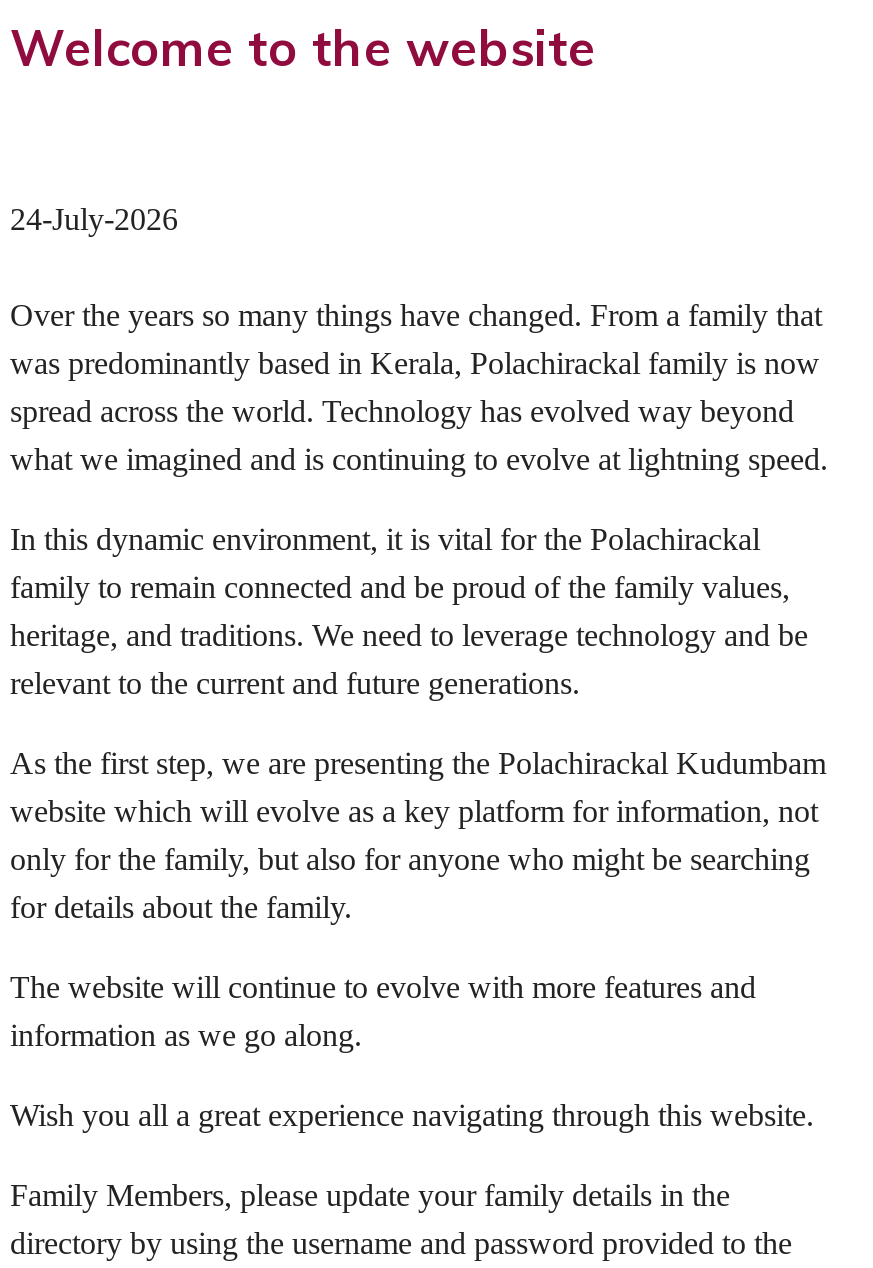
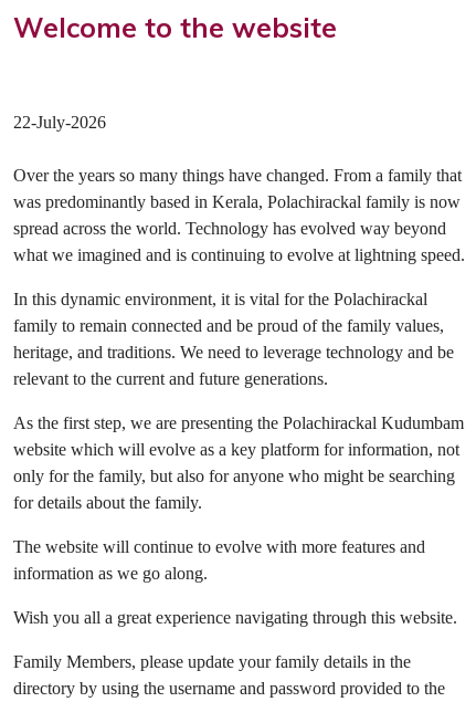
- 24-July-2026
+ 22-July-2026
